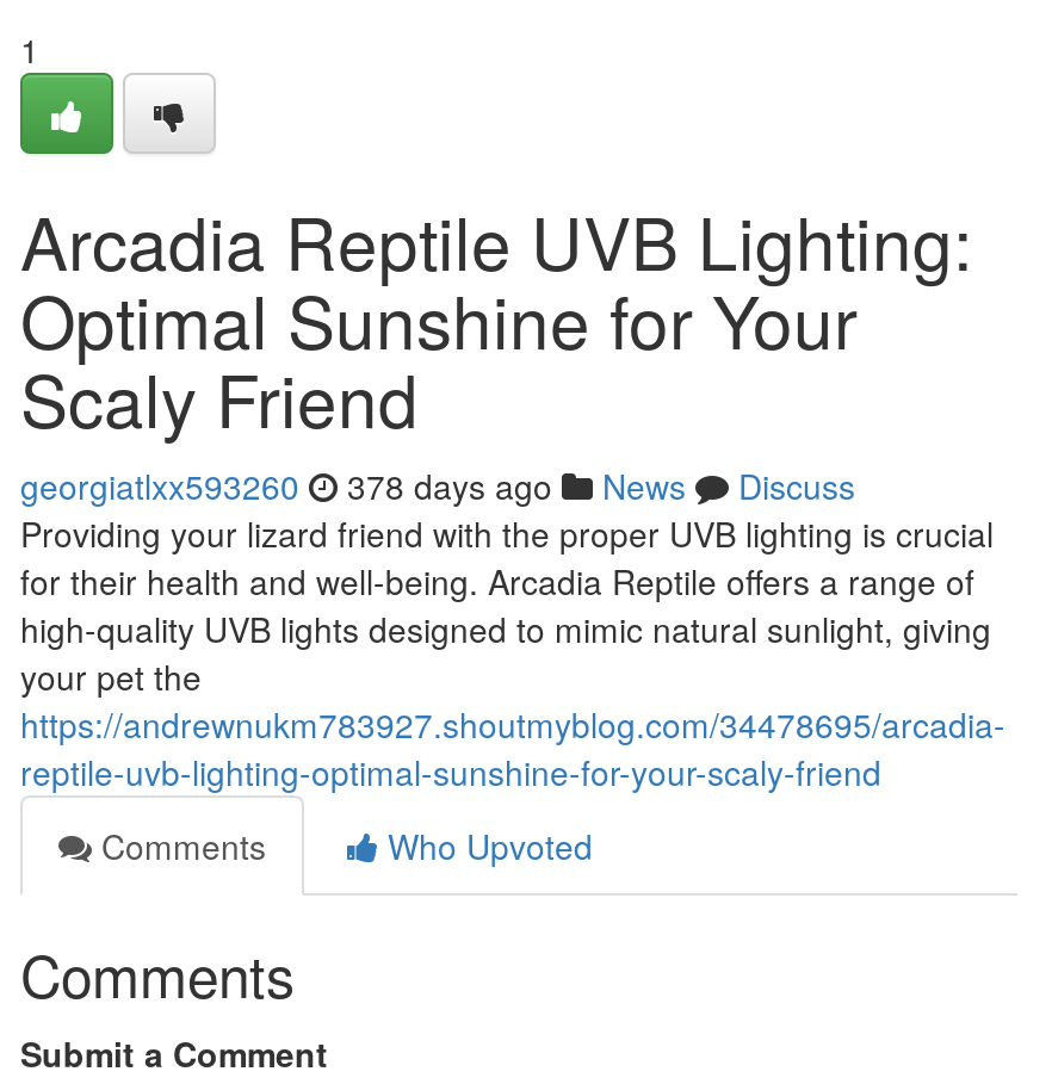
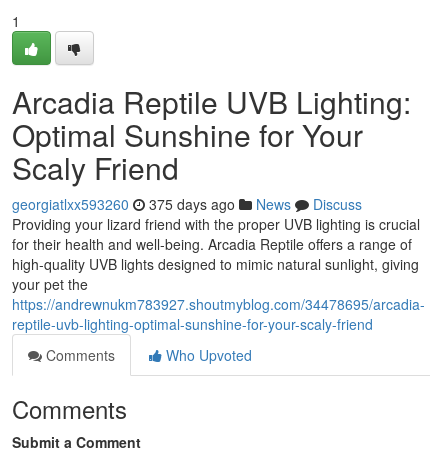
- georgiatlxx593260 378 days ago News Discuss
+ georgiatlxx593260 375 days ago News Discuss
